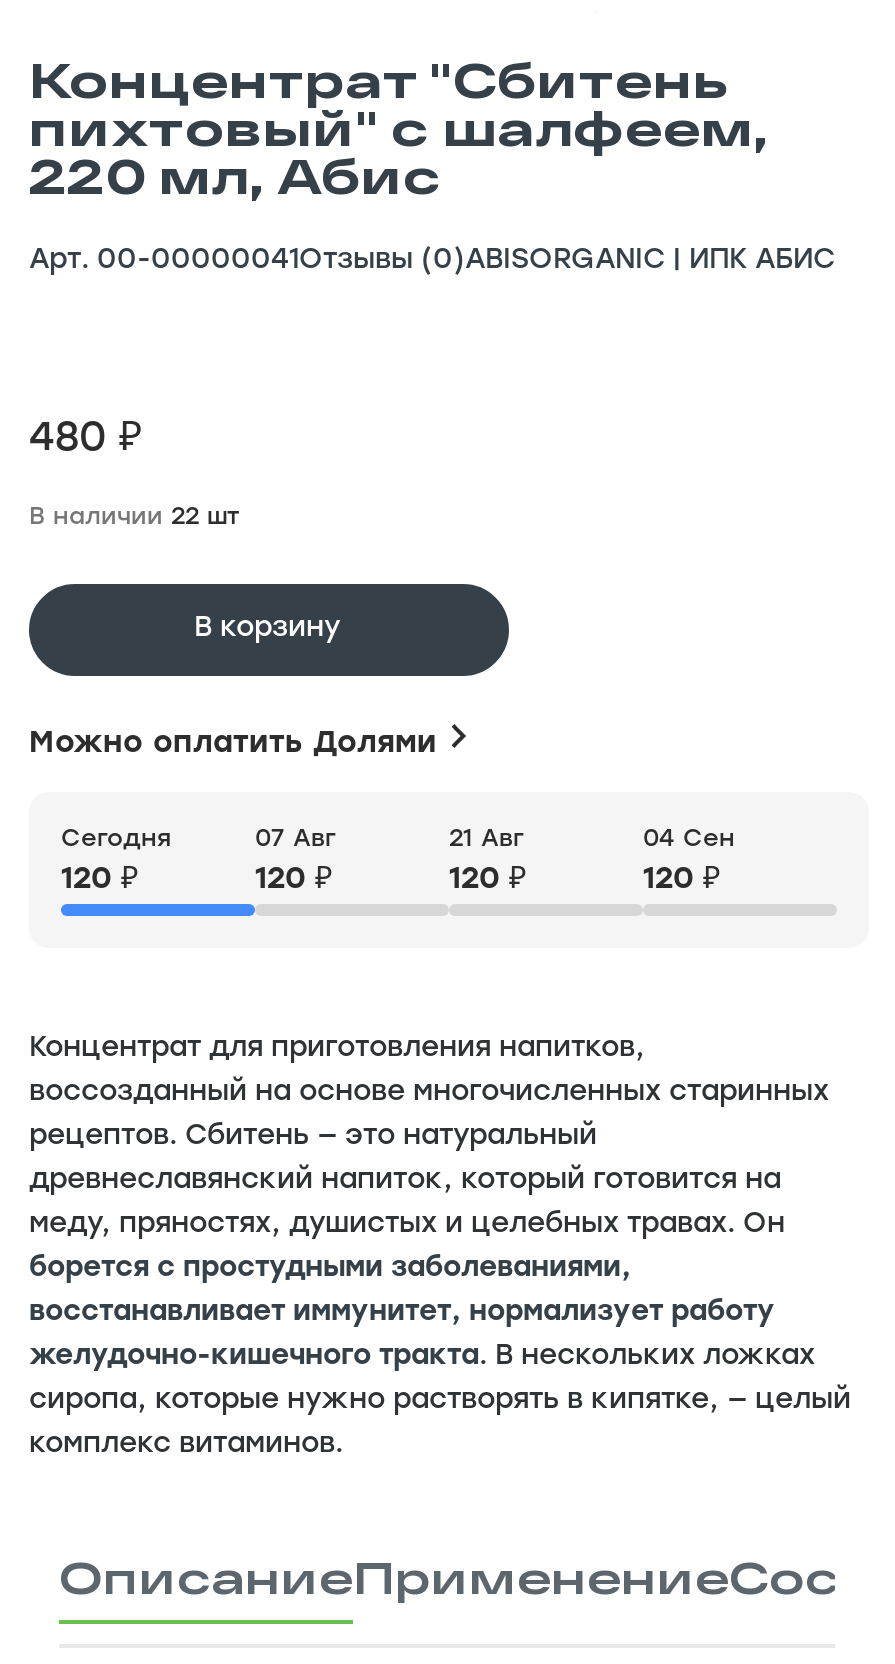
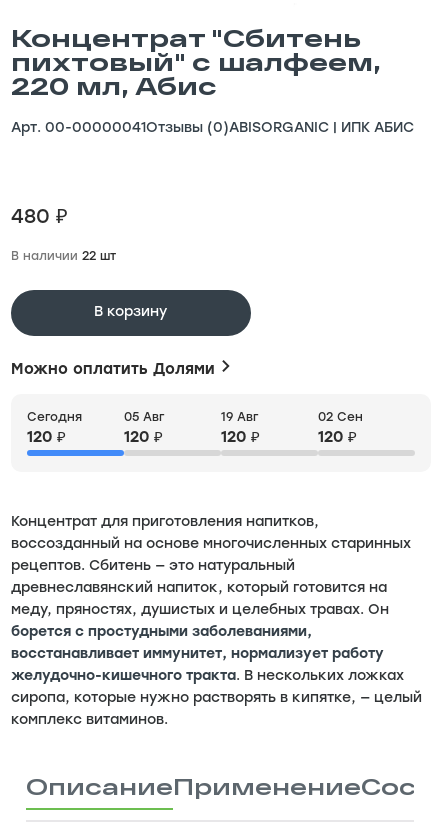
- 07 Авг
+ 05 Авг

- 21 Авг
+ 19 Авг

- 04 Сен
+ 02 Сен
